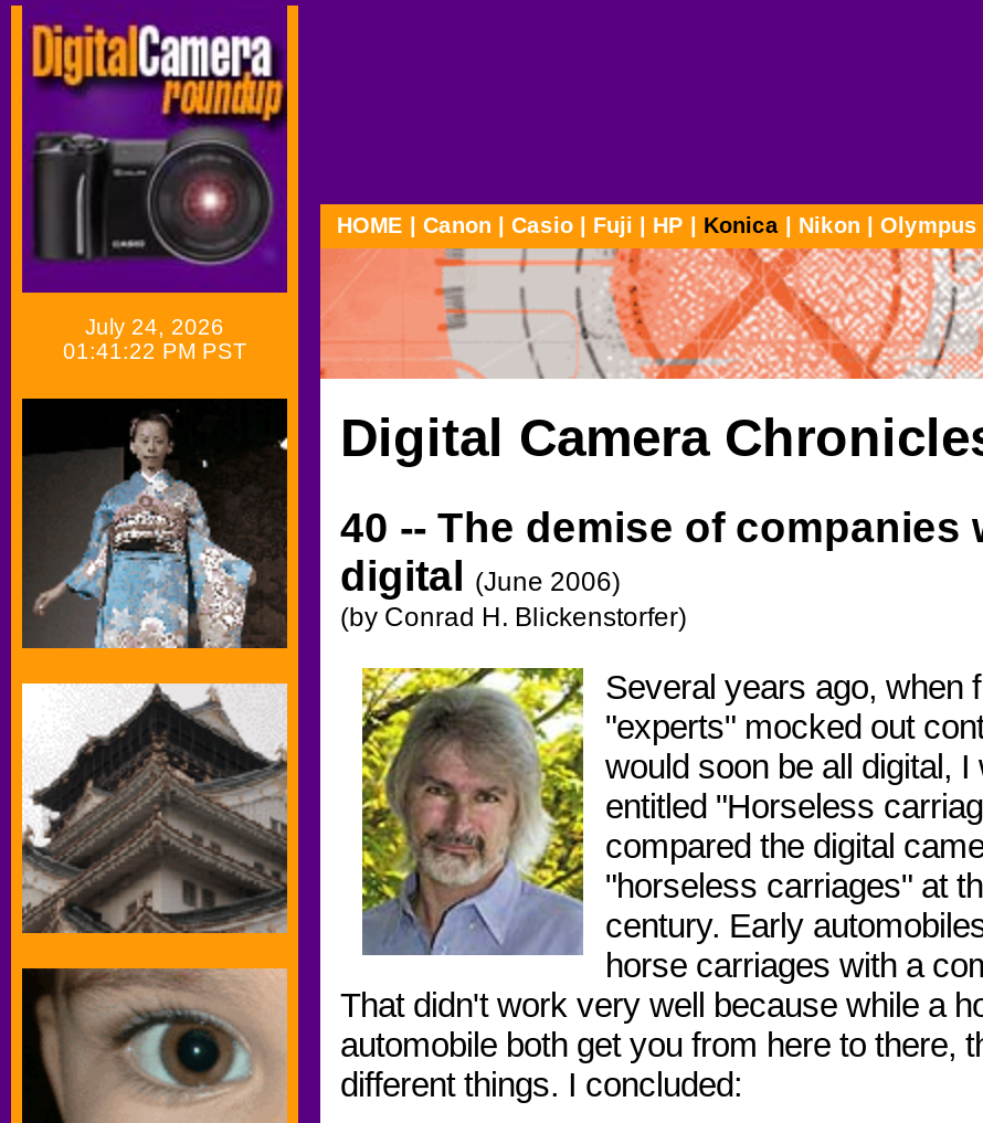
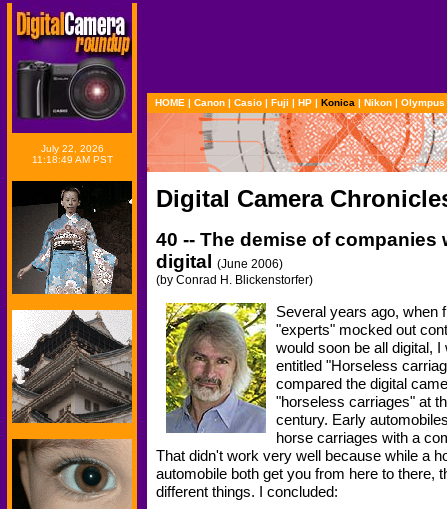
- July 24, 2026
+ July 22, 2026

- 01:41:22 PM PST
+ 11:18:49 AM PST
